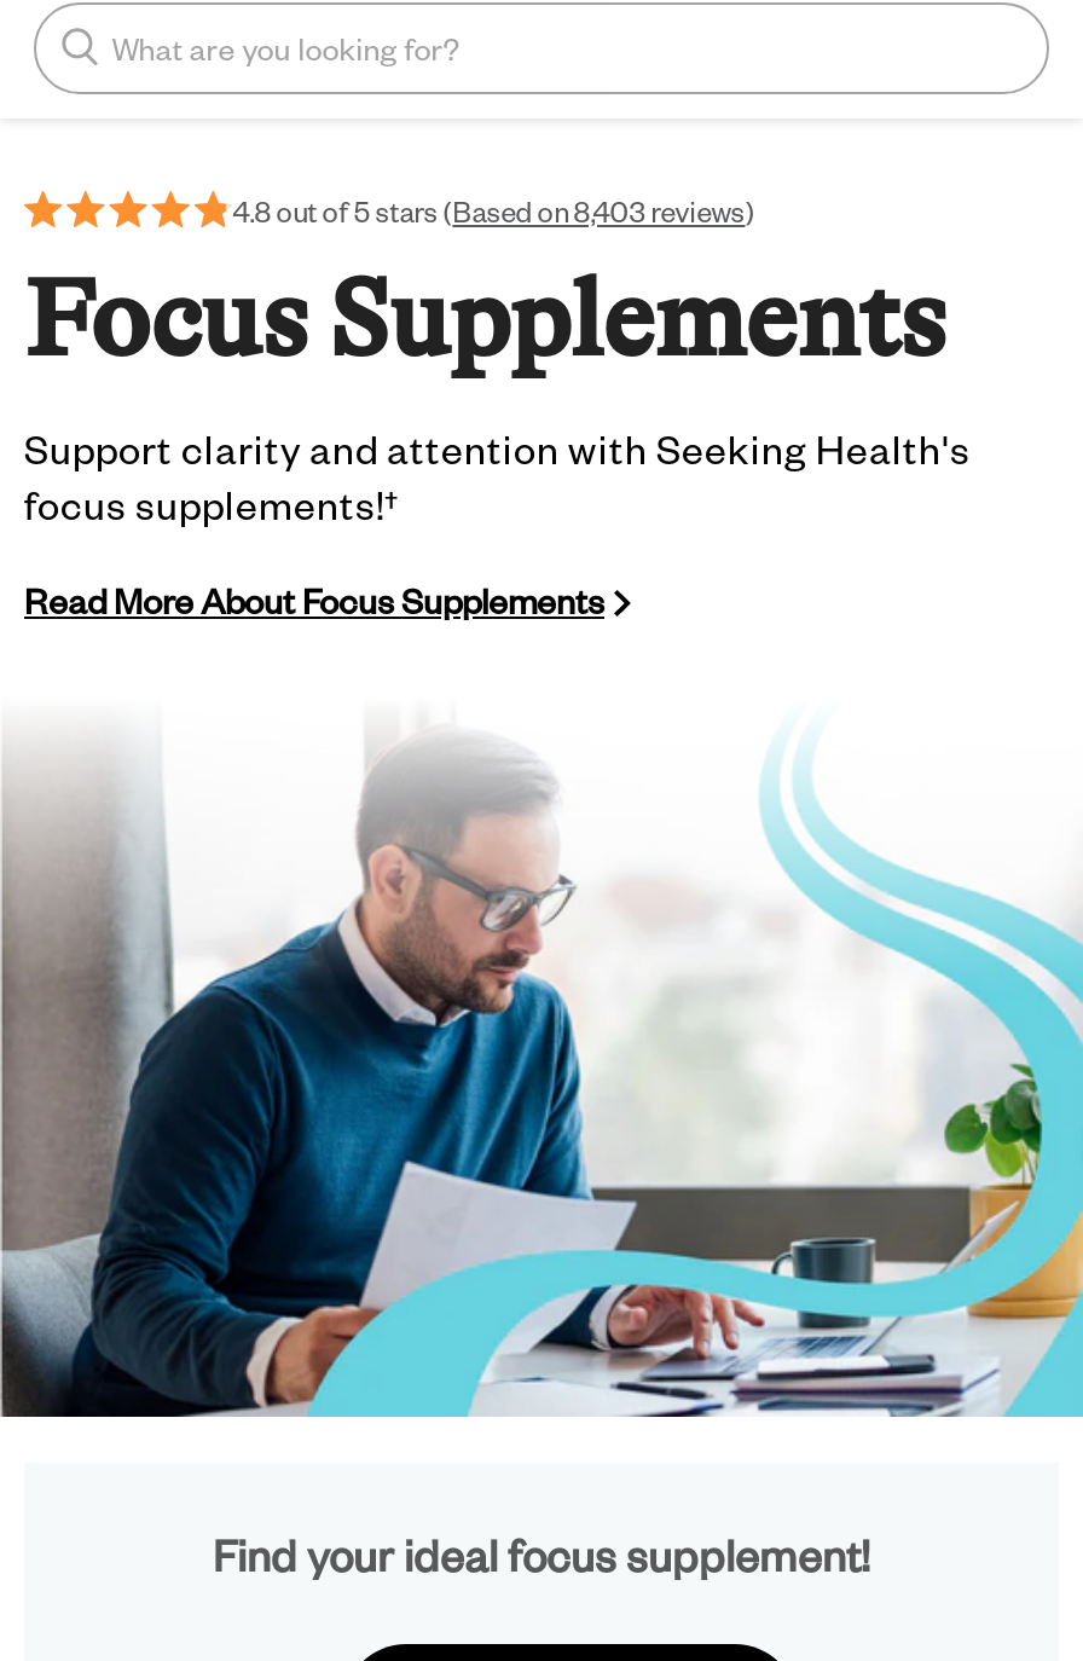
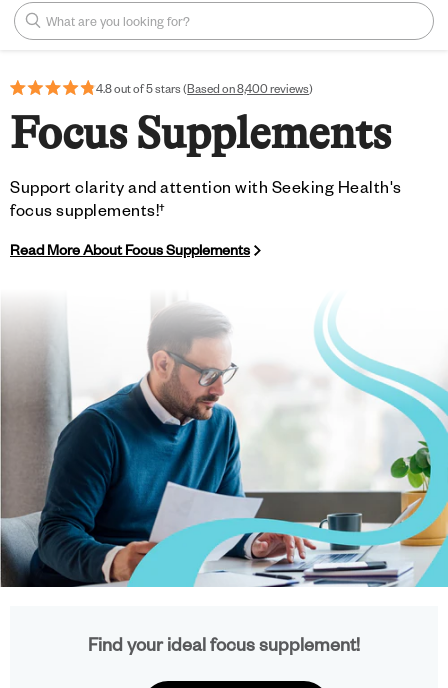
- 4.8 out of 5 stars (Based on 8,403 reviews)
+ 4.8 out of 5 stars (Based on 8,400 reviews)
